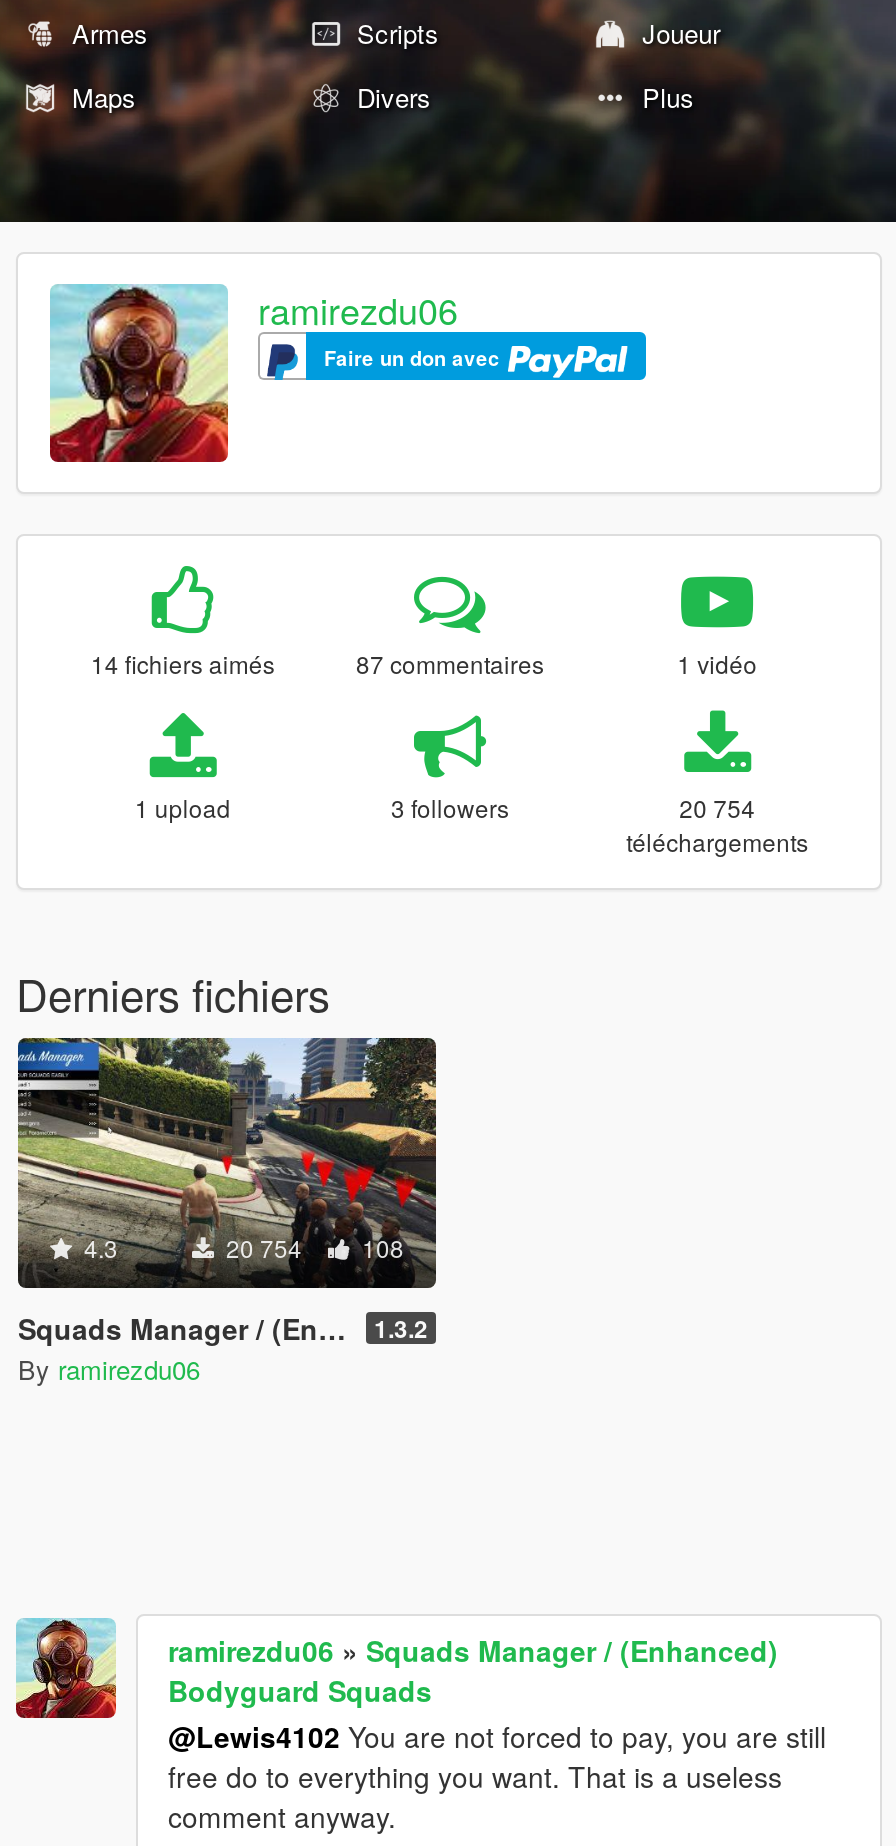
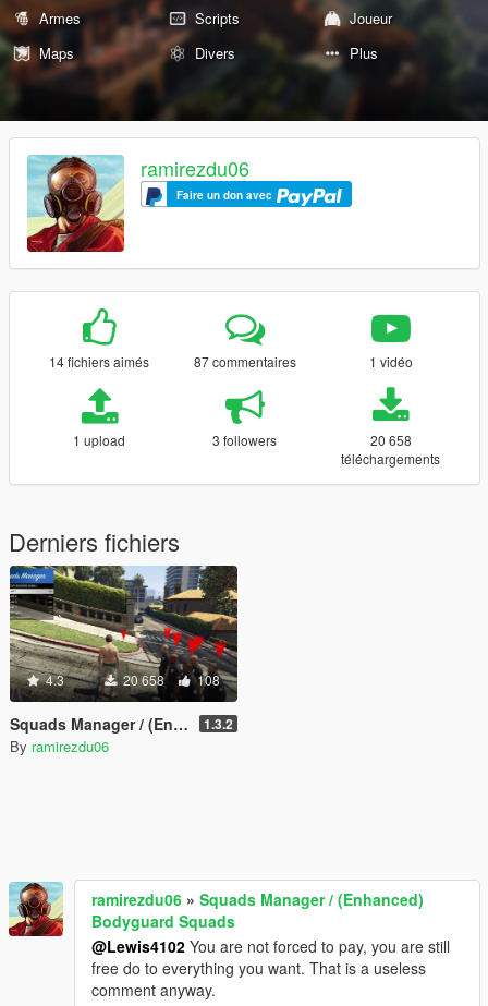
- 20 754
+ 20 658

- 20 754
+ 20 658
